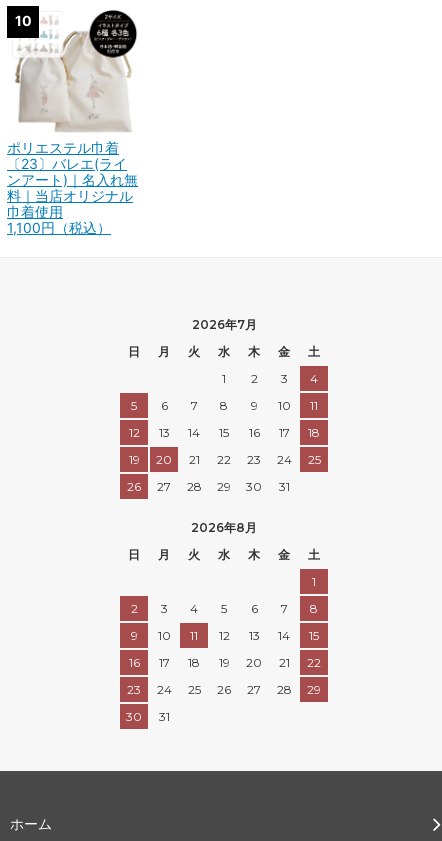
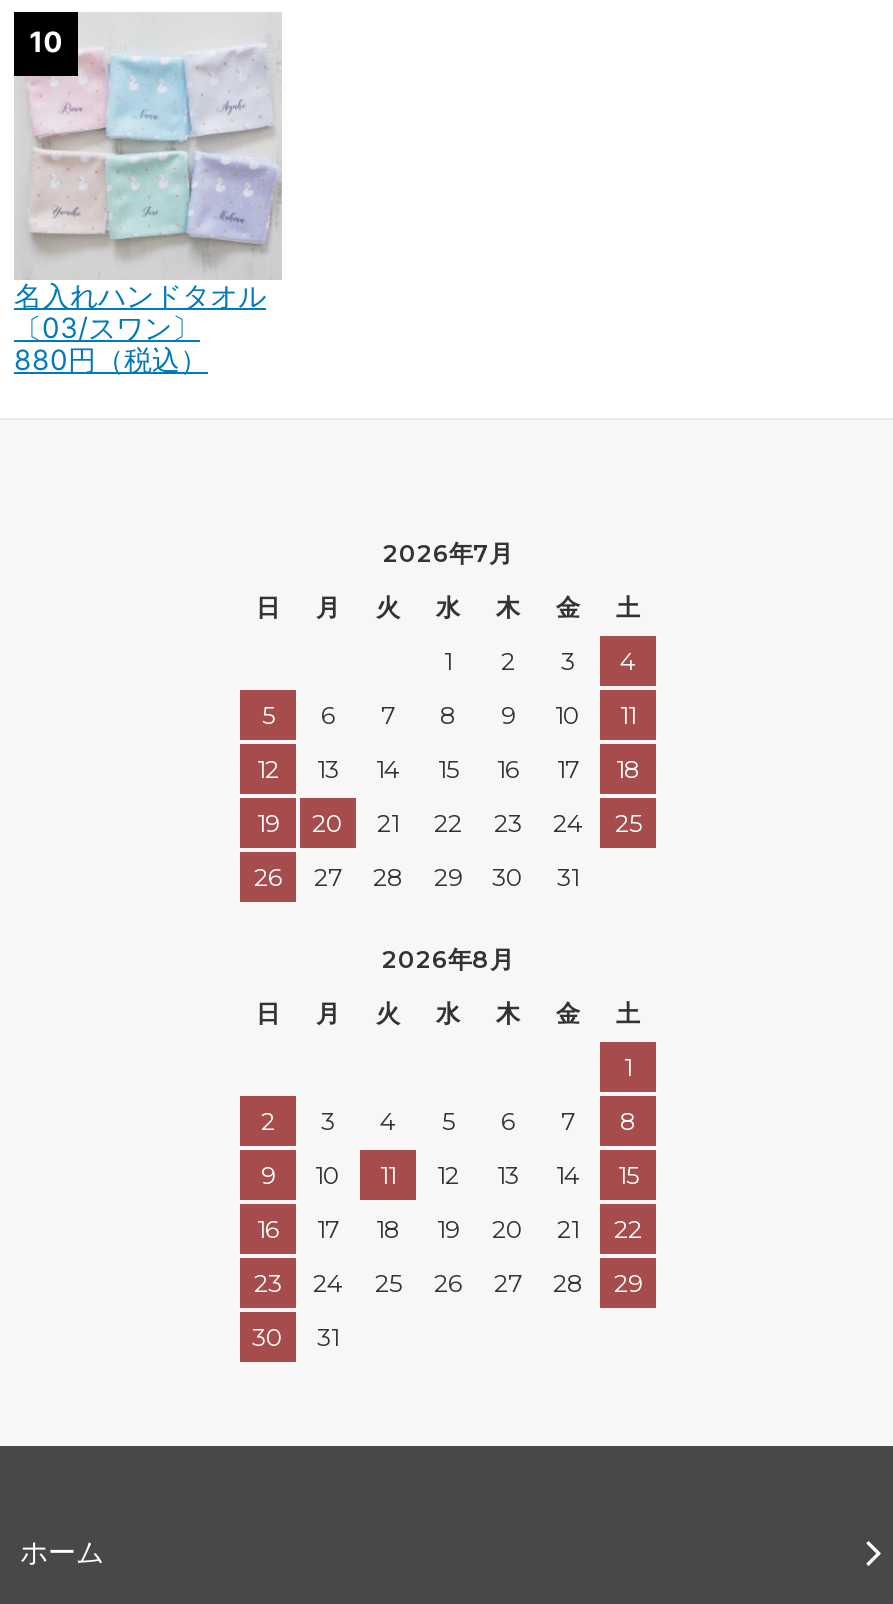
- [image]
- ポリエステル巾着
- 〔23〕バレエ(ライ
- ンアート)｜名入れ無
- 料｜当店オリジナル
- 巾着使用
- 1,100円（税込）
+ [image]
+ 名入れハンドタオル
+ 〔03/スワン〕
+ 880円（税込）
